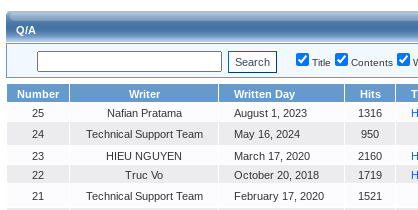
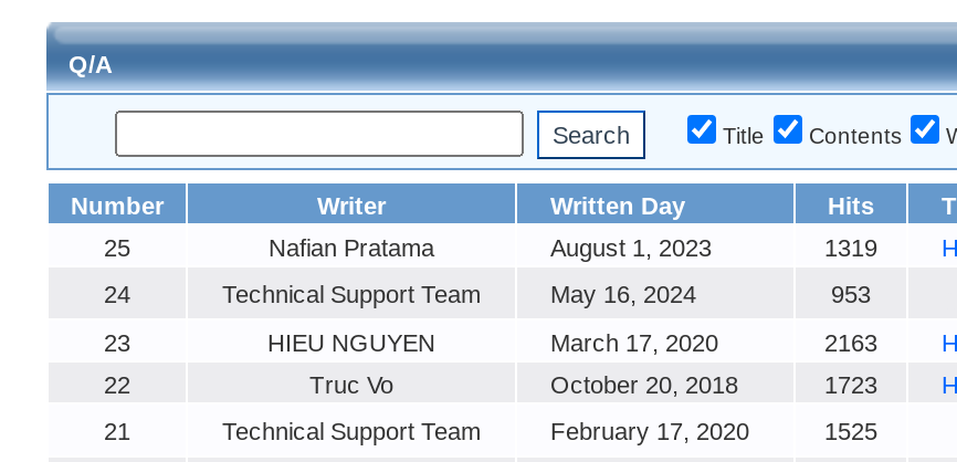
- 1316
+ 1319

- 950
+ 953

- 2160
+ 2163

- 1719
+ 1723

- 1521
+ 1525
